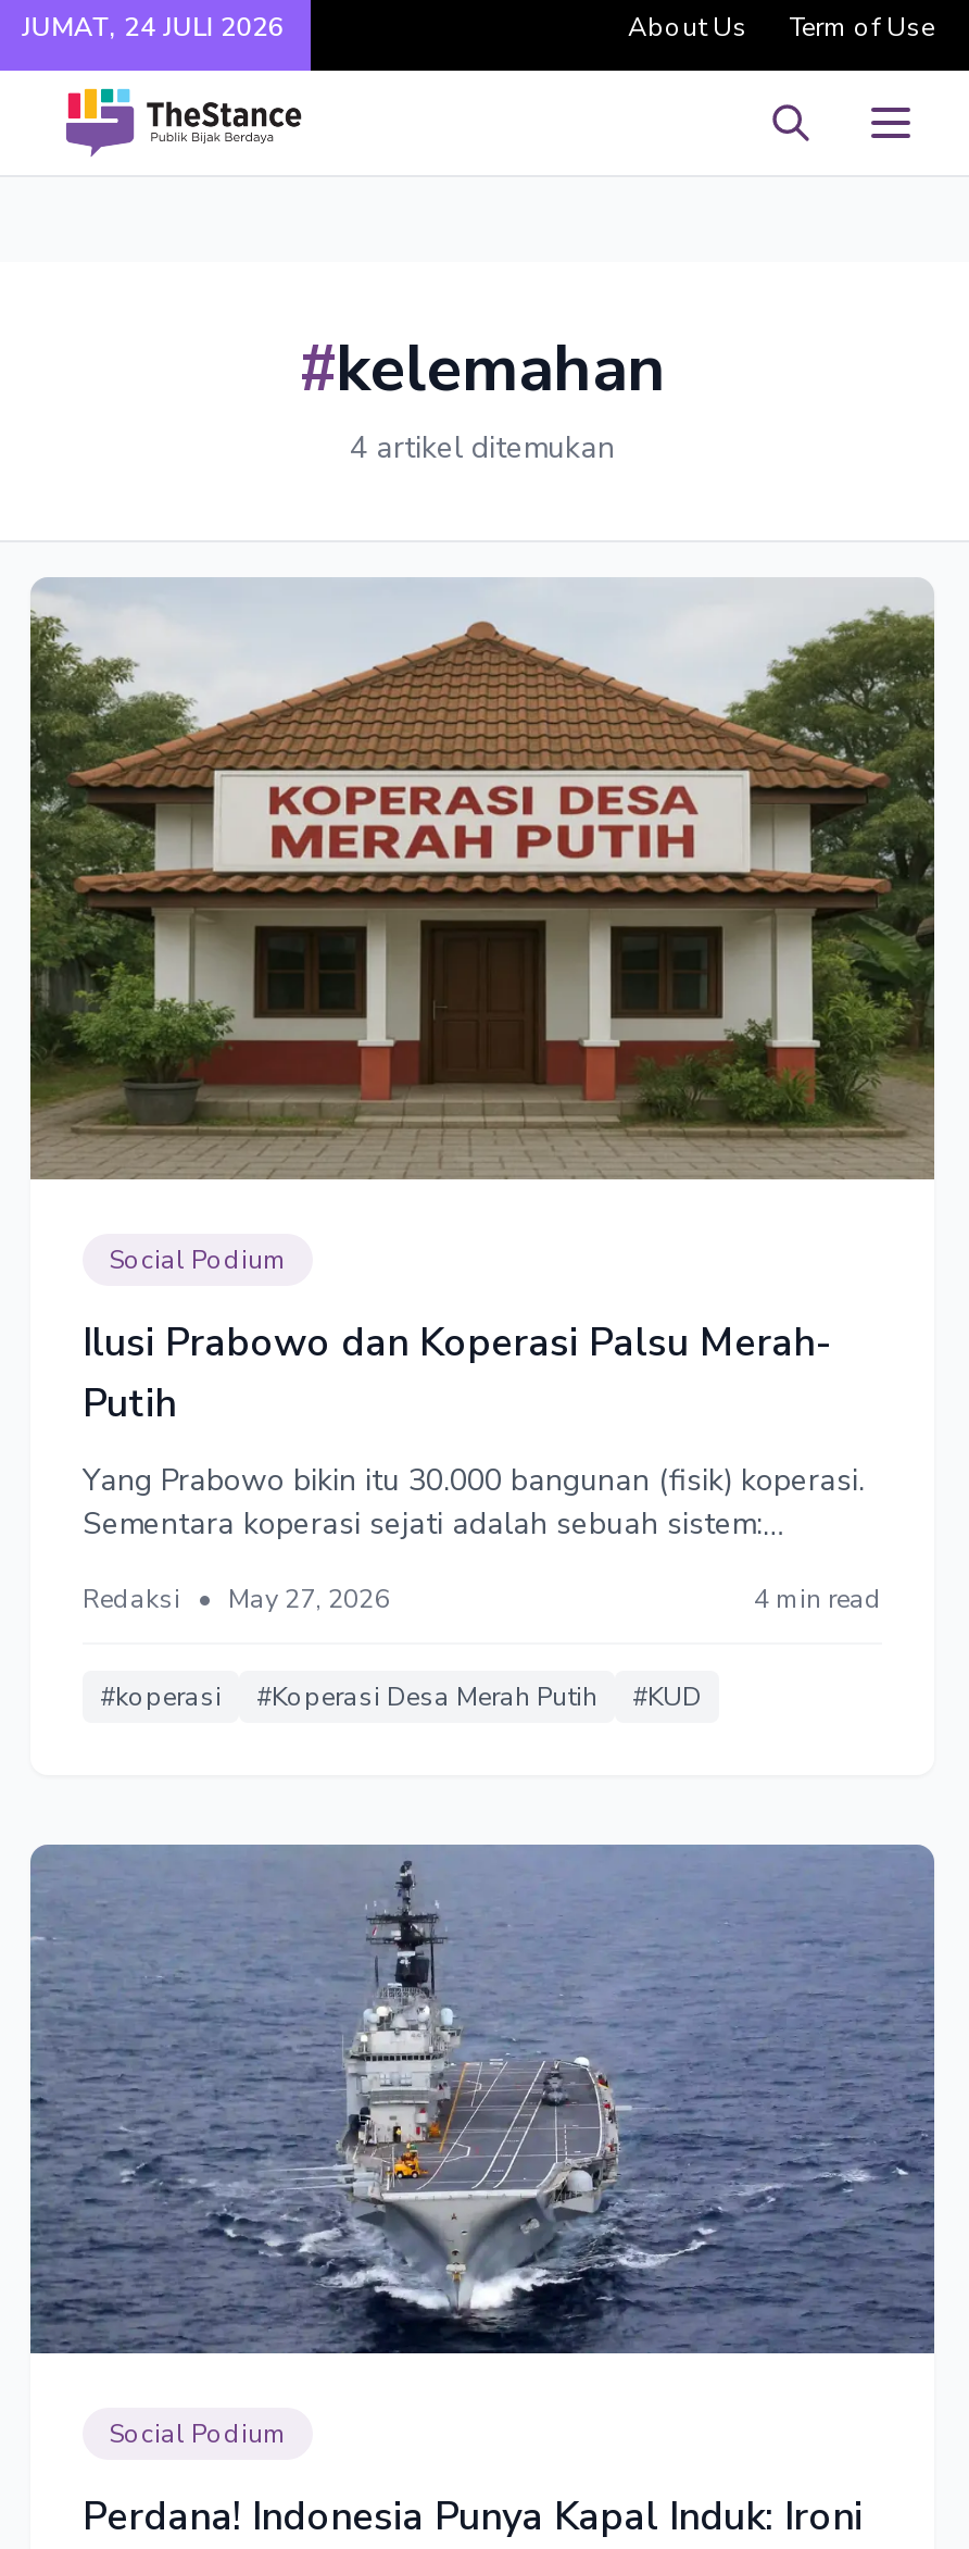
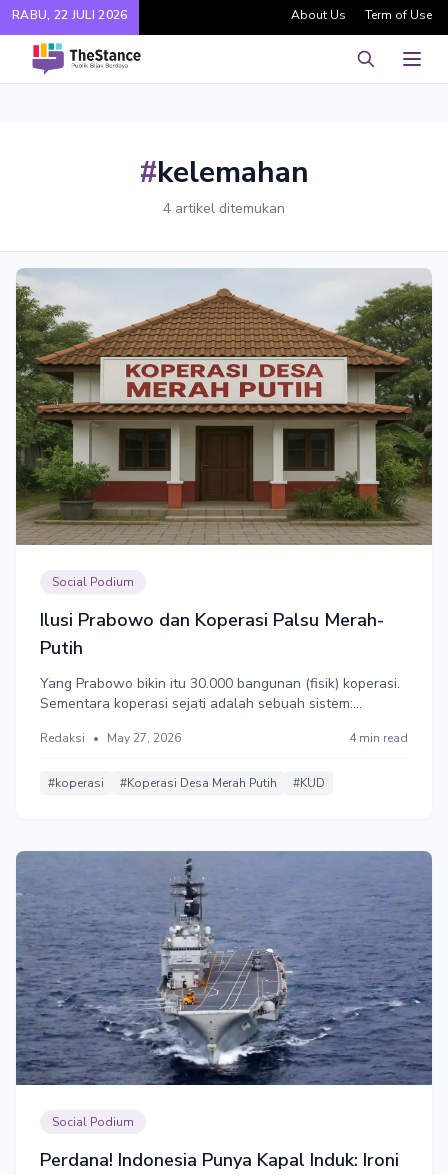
- JUMAT, 24 JULI 2026
+ RABU, 22 JULI 2026
